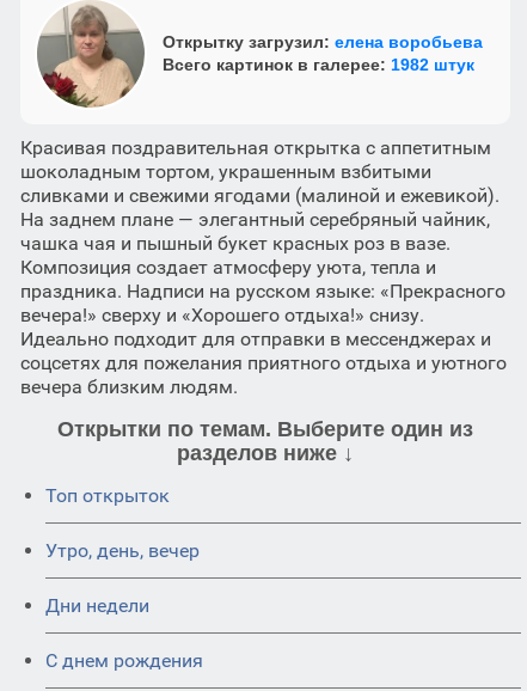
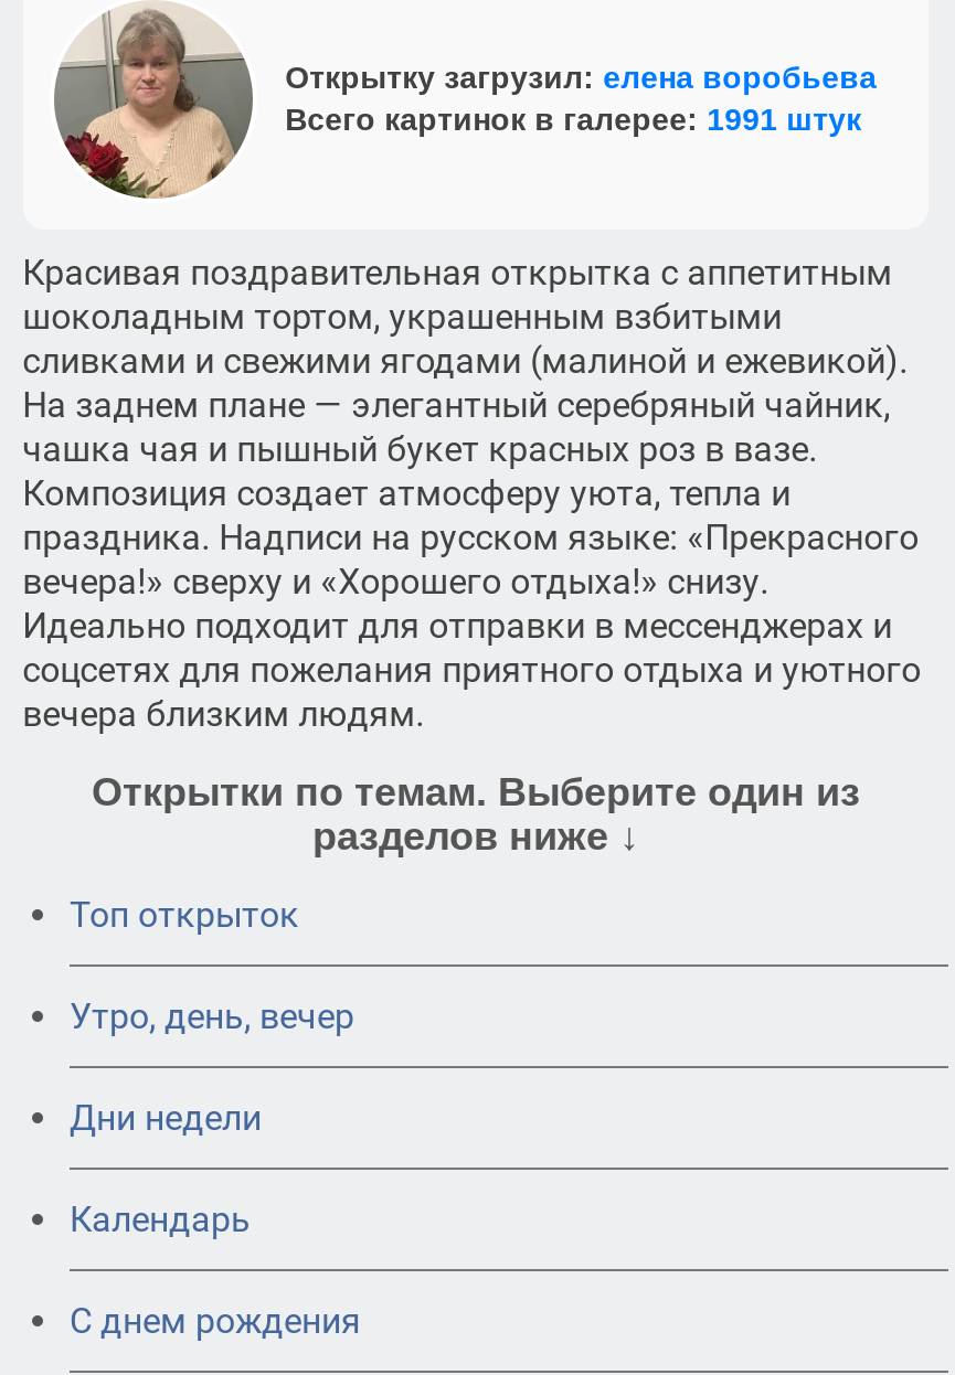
- Всего картинок в галерее: 1982 штук
+ Всего картинок в галерее: 1991 штук

+ Календарь
